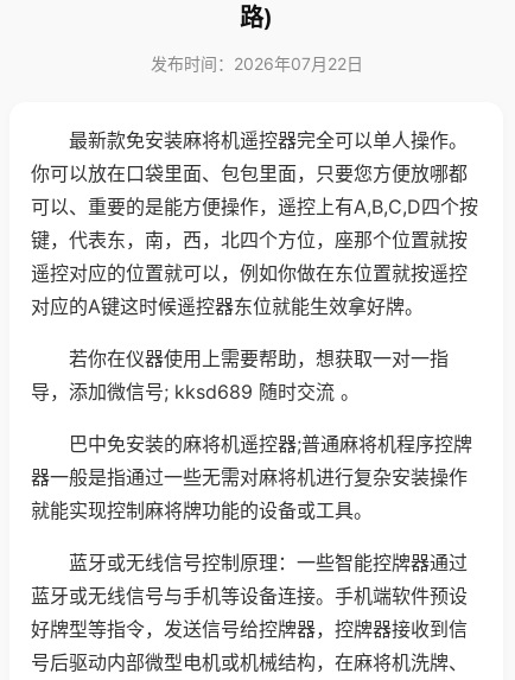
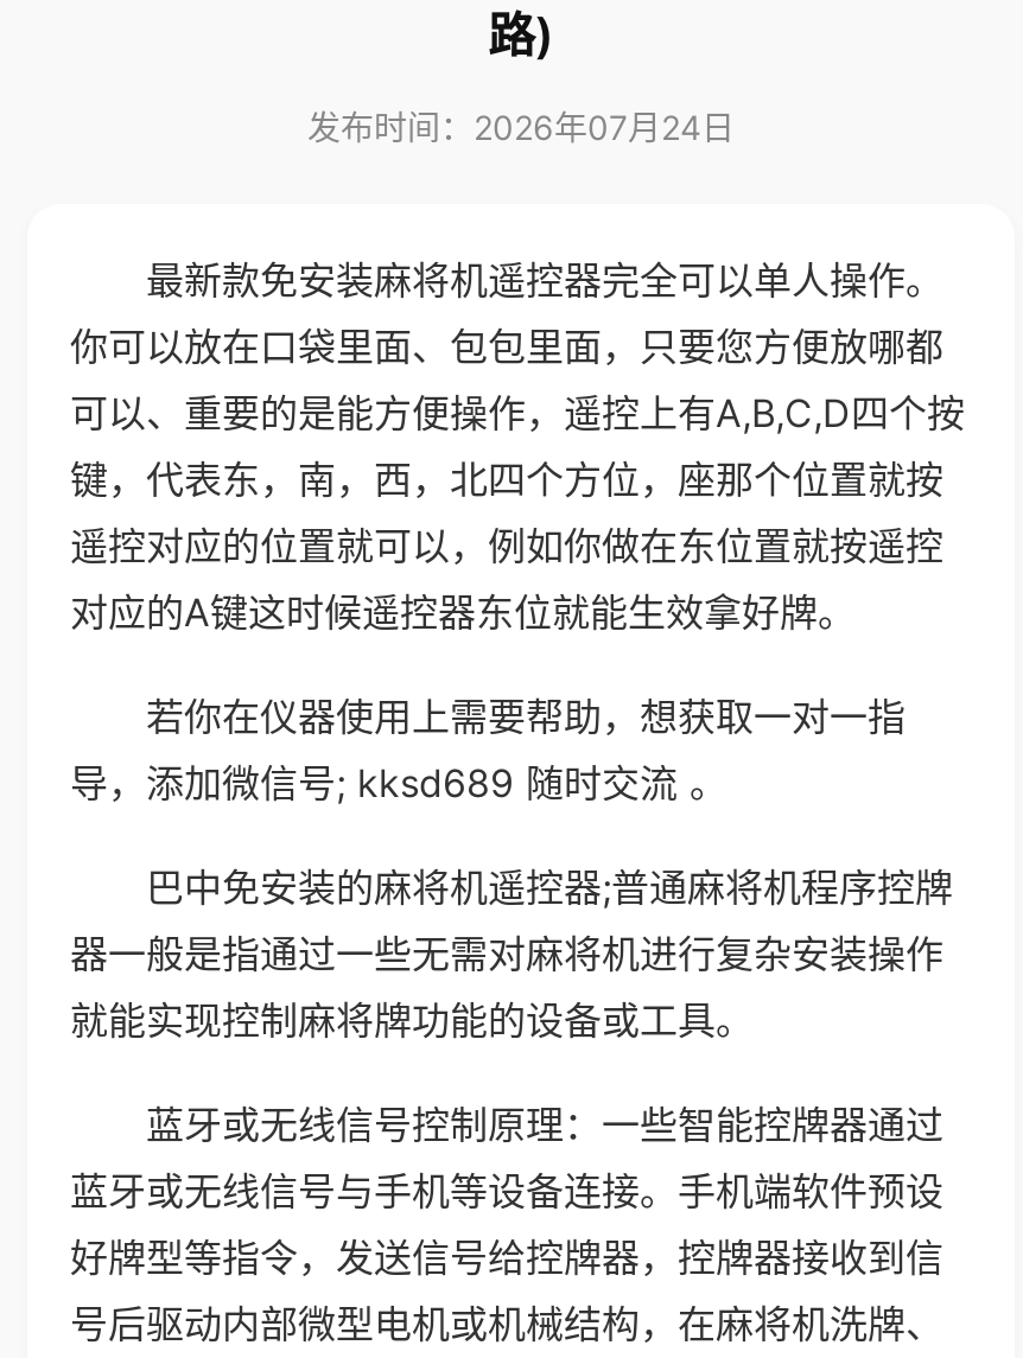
- 发布时间：2026年07月22日
+ 发布时间：2026年07月24日
